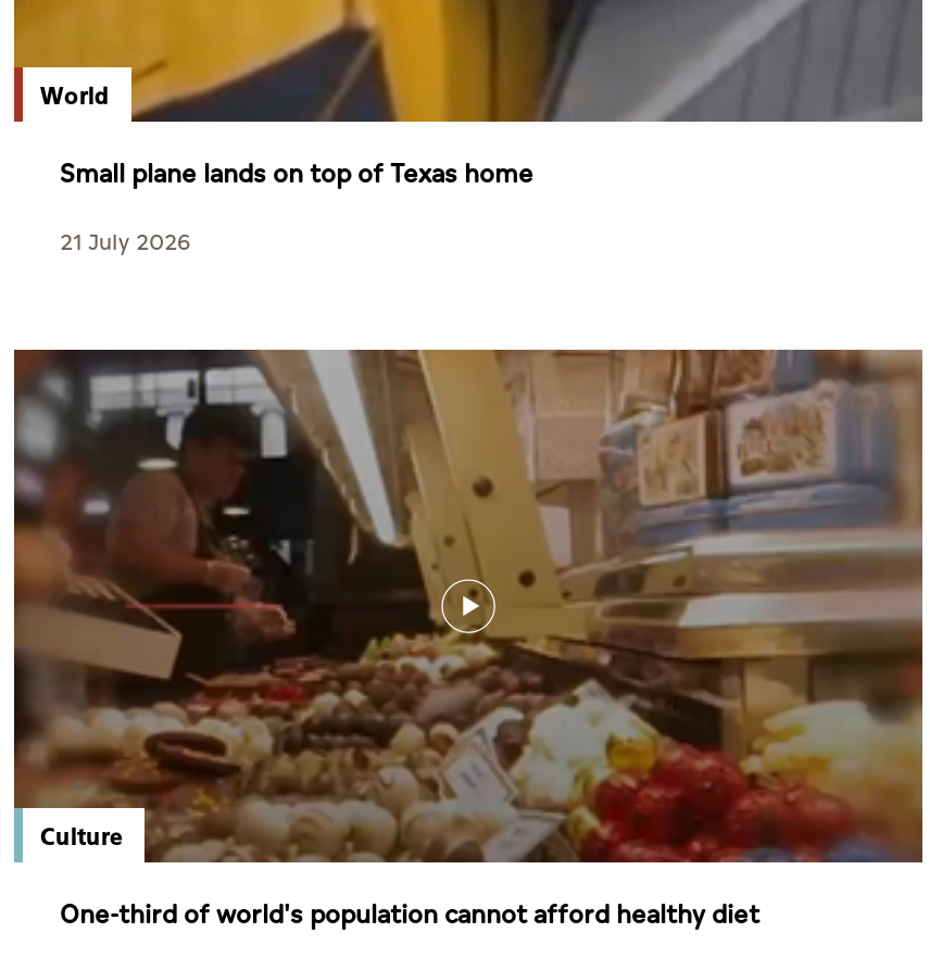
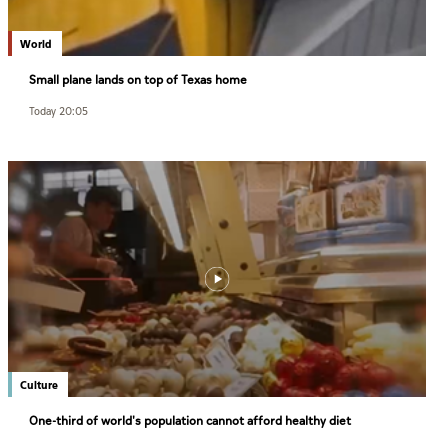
- 21 July 2026
+ Today 20:05
